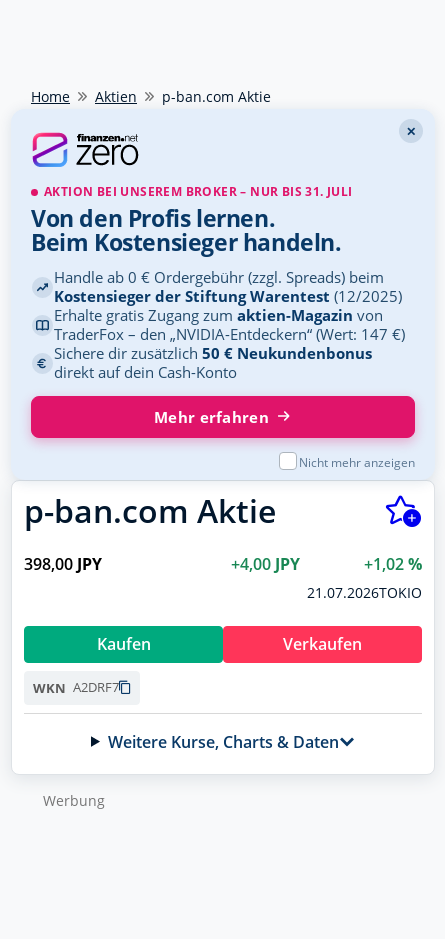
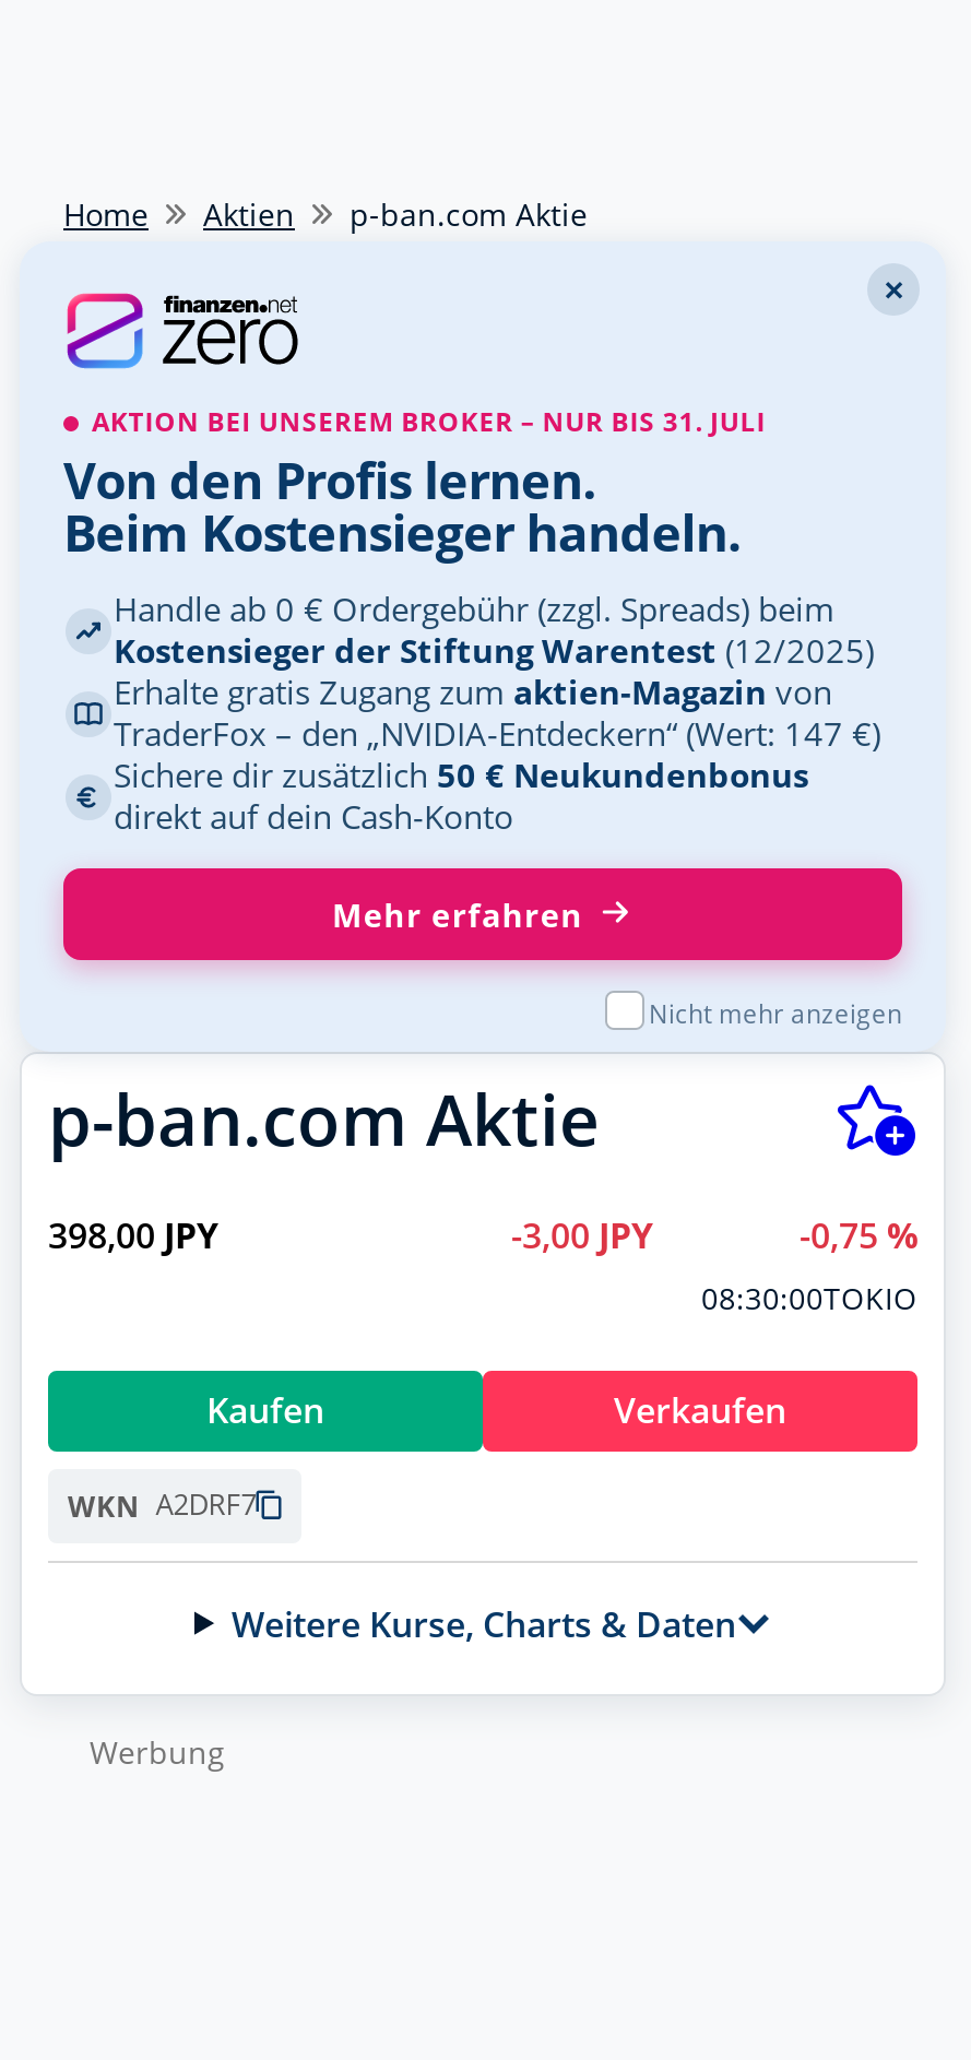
- +4,00 JPY
+ -3,00 JPY

- +1,02 %
+ -0,75 %

- 21.07.2026TOKIO
+ 08:30:00TOKIO
